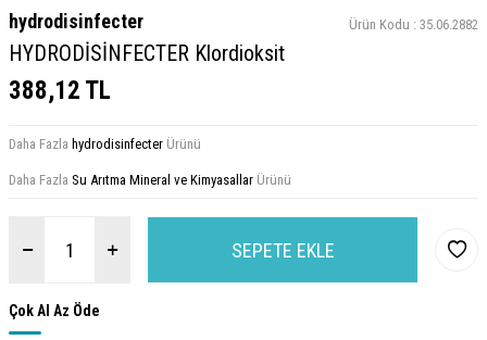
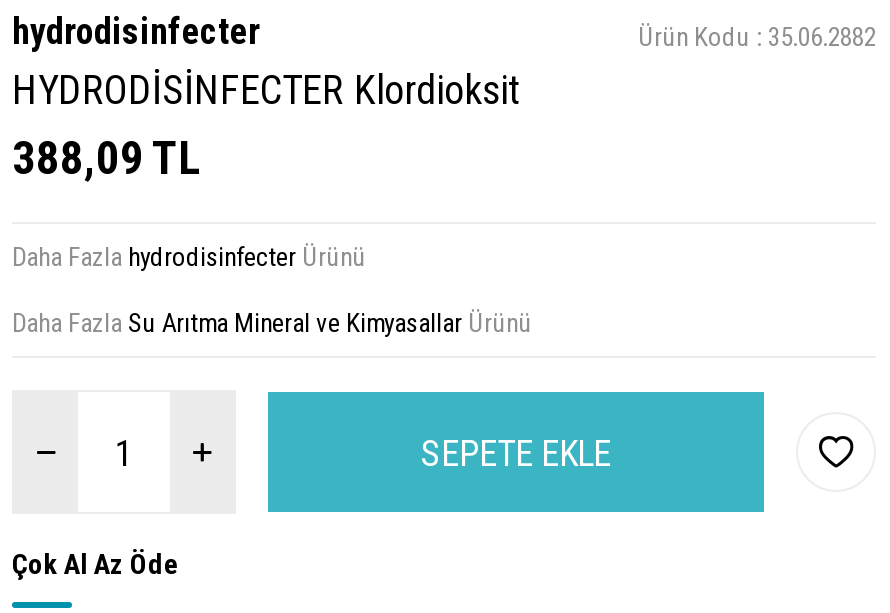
- 388,12 TL
+ 388,09 TL
